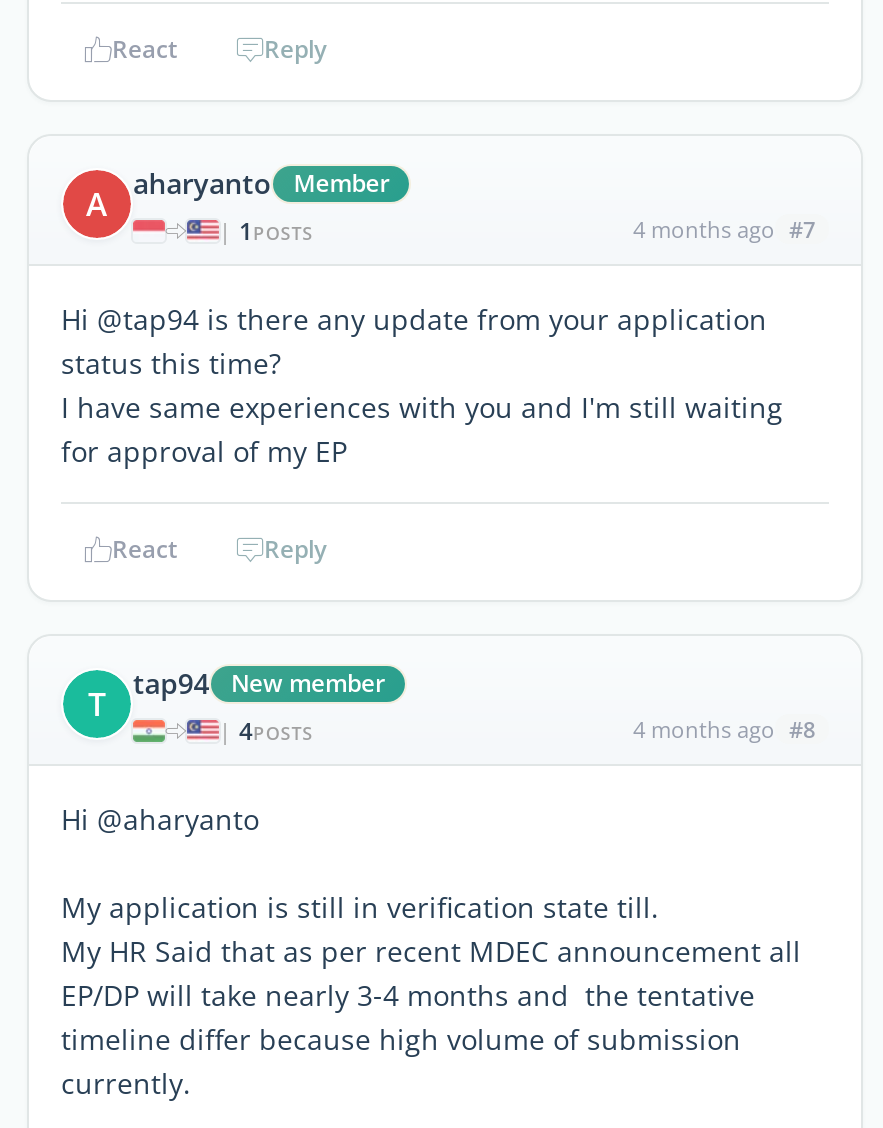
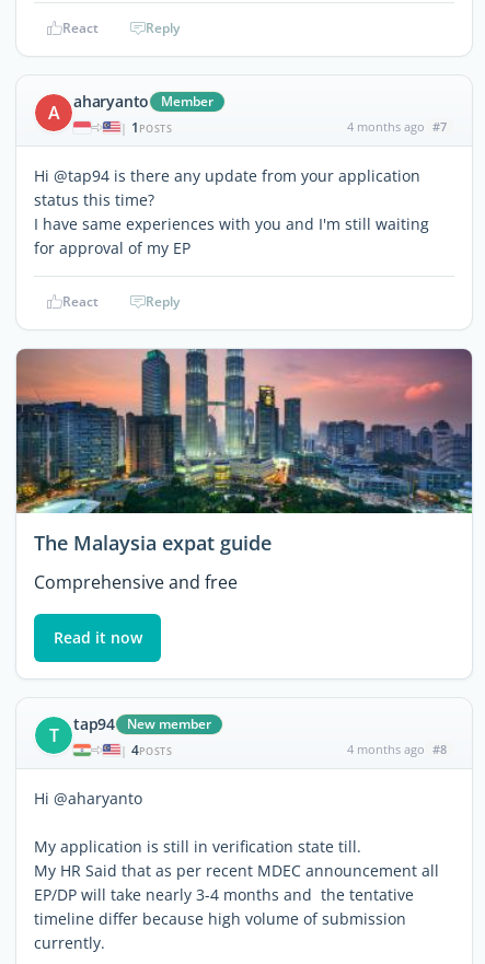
+ [image]
+ The Malaysia expat guide
+ Comprehensive and free
+ Read it now
